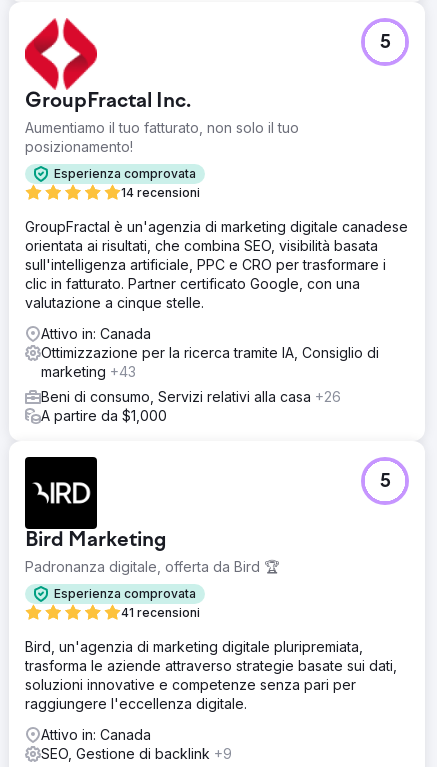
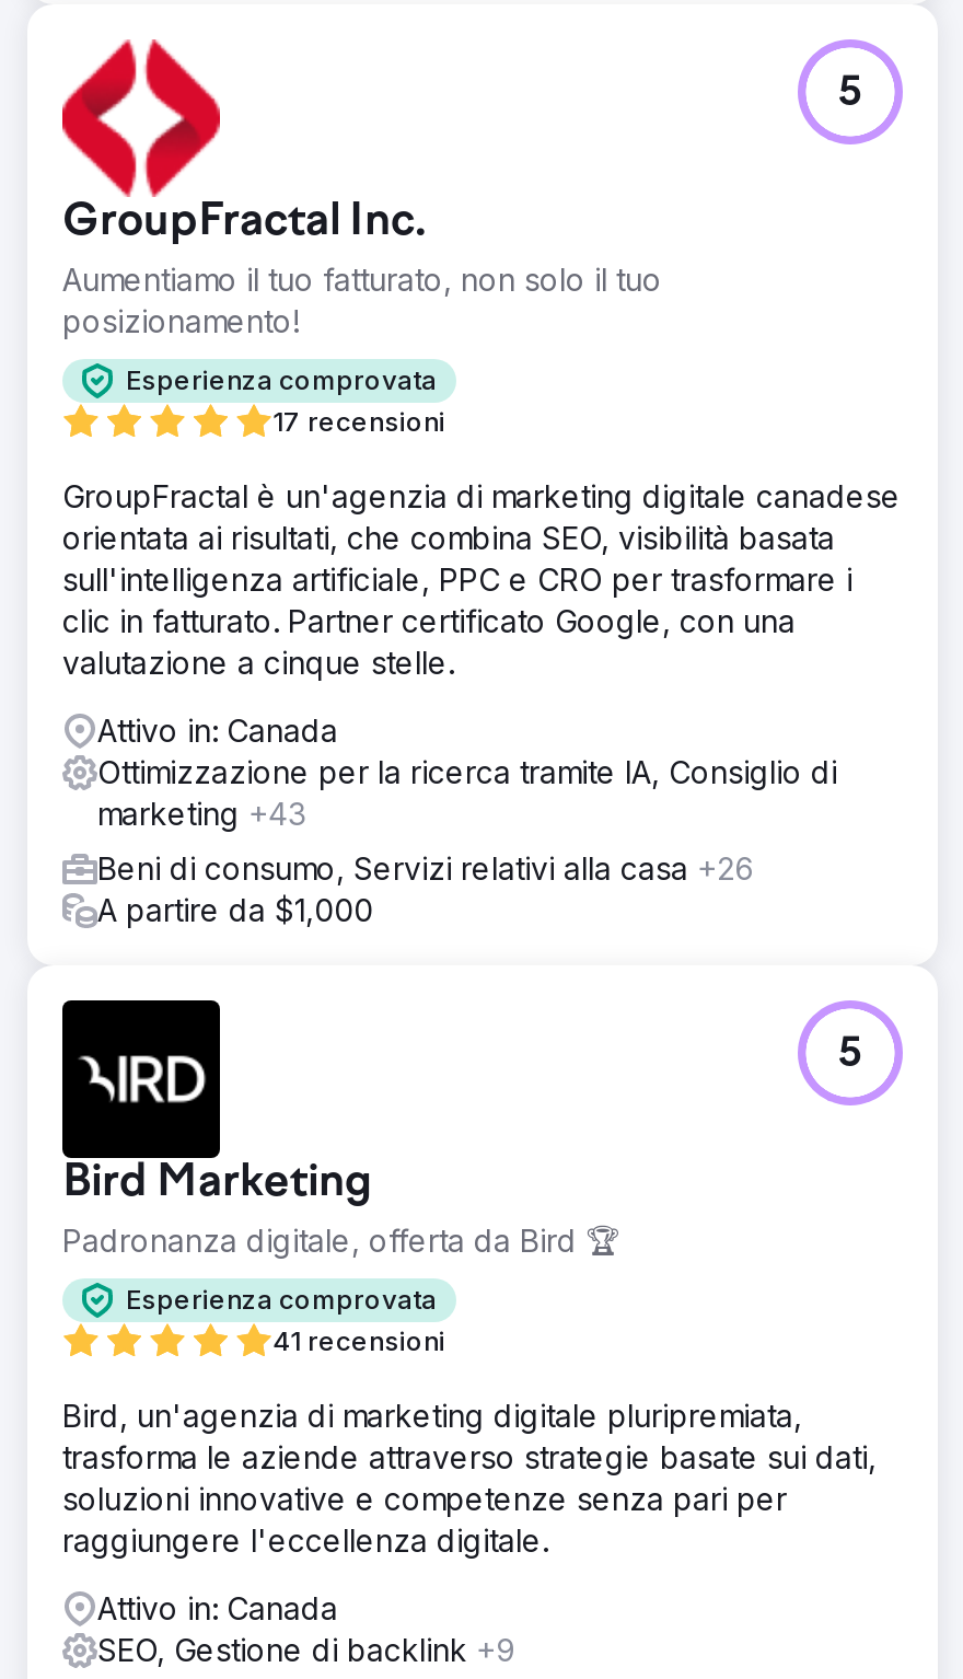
- 14 recensioni
+ 17 recensioni
